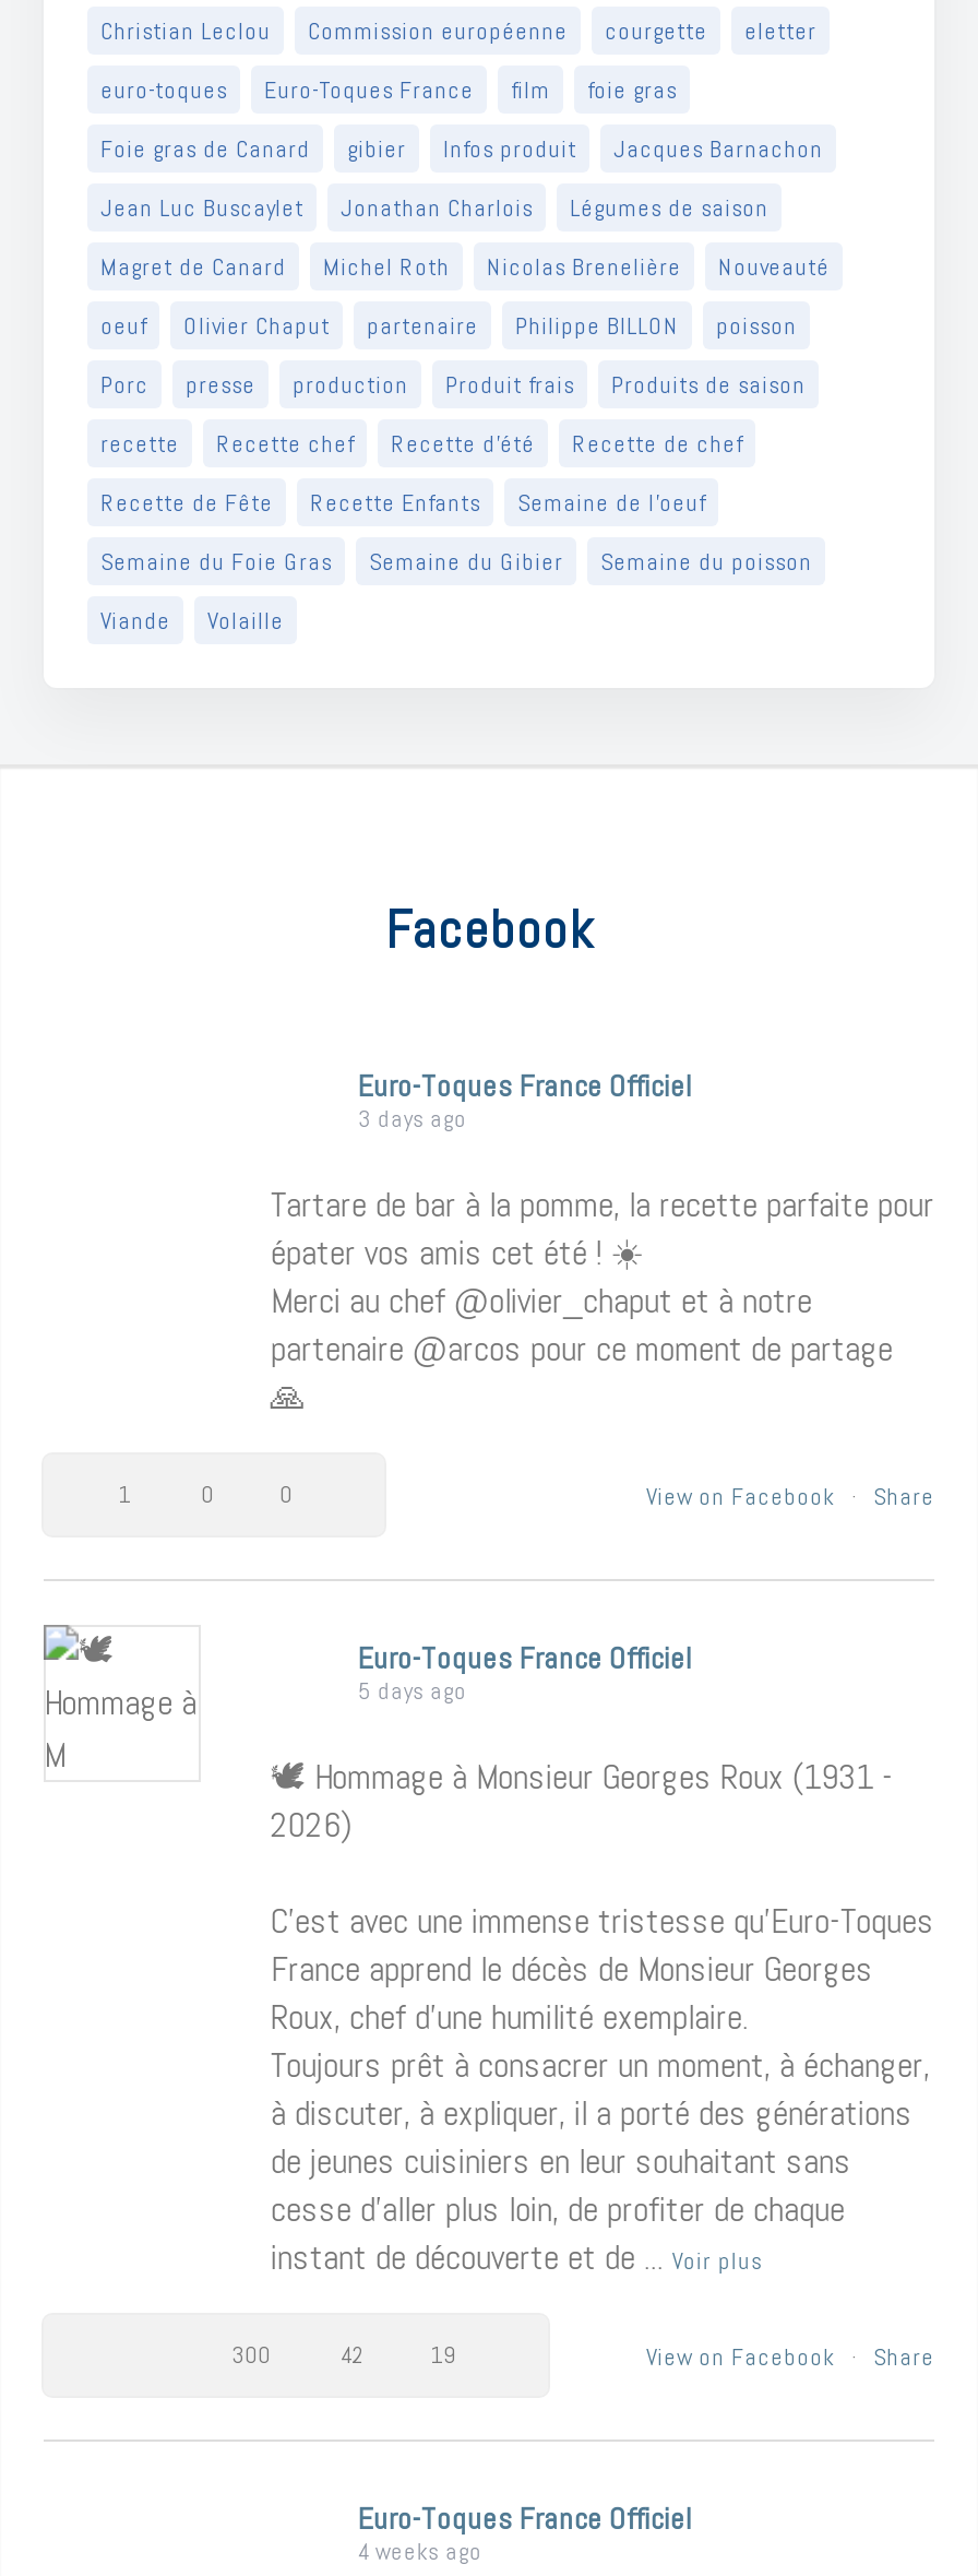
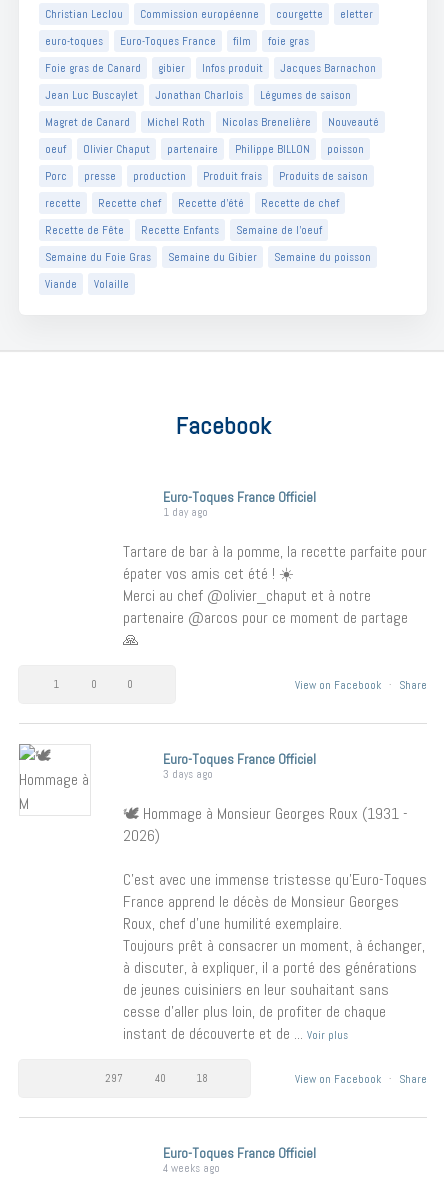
- 3 days ago
+ 1 day ago

- 5 days ago
+ 3 days ago

- 300
+ 297

- 42
+ 40

- 19
+ 18
